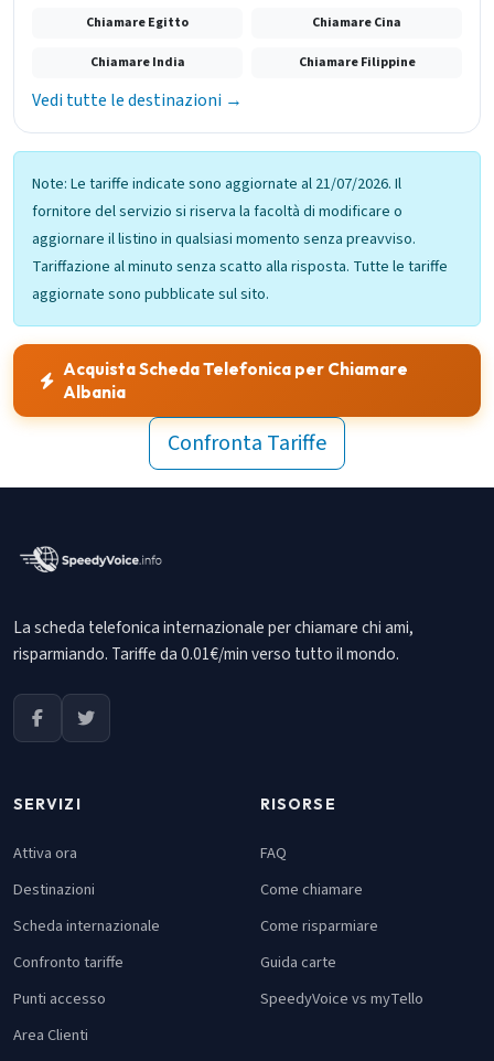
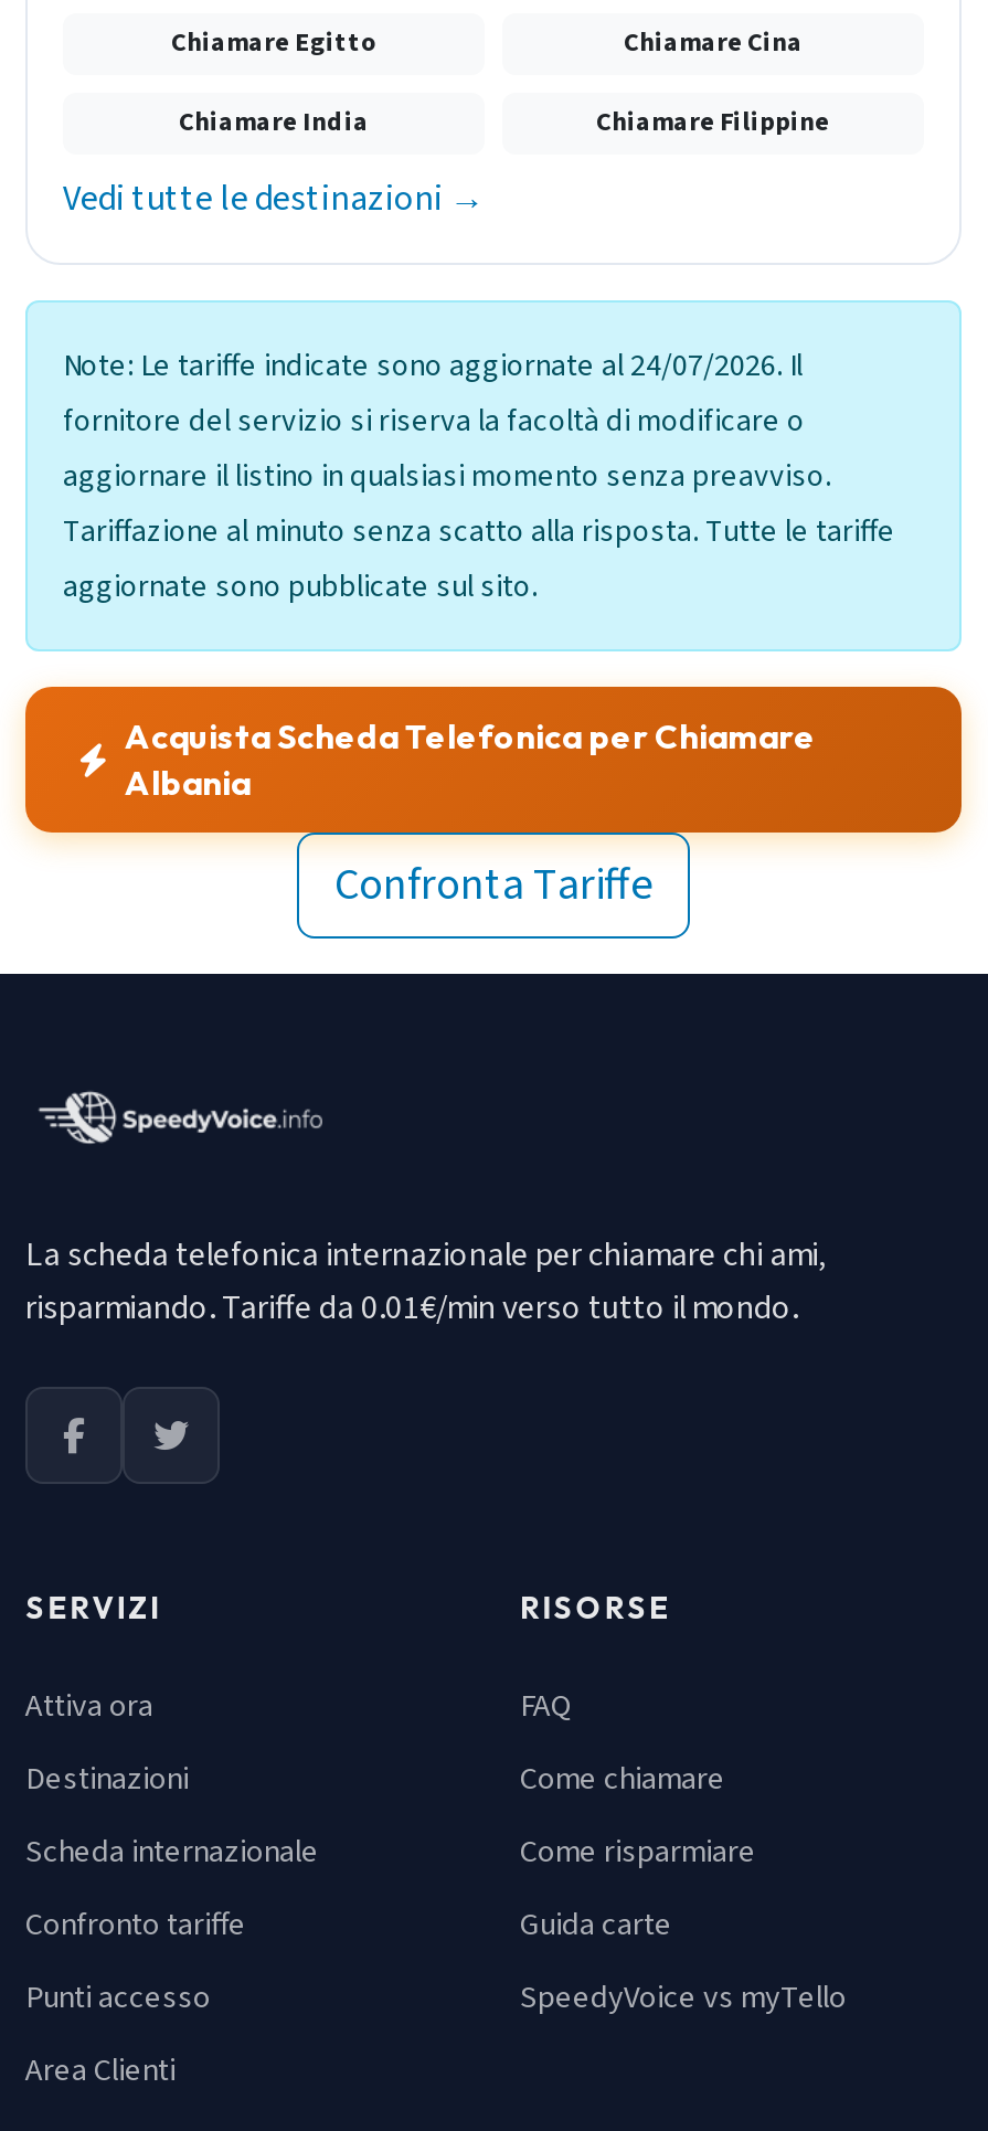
- Note: Le tariffe indicate sono aggiornate al 21/07/2026. Il
+ Note: Le tariffe indicate sono aggiornate al 24/07/2026. Il
